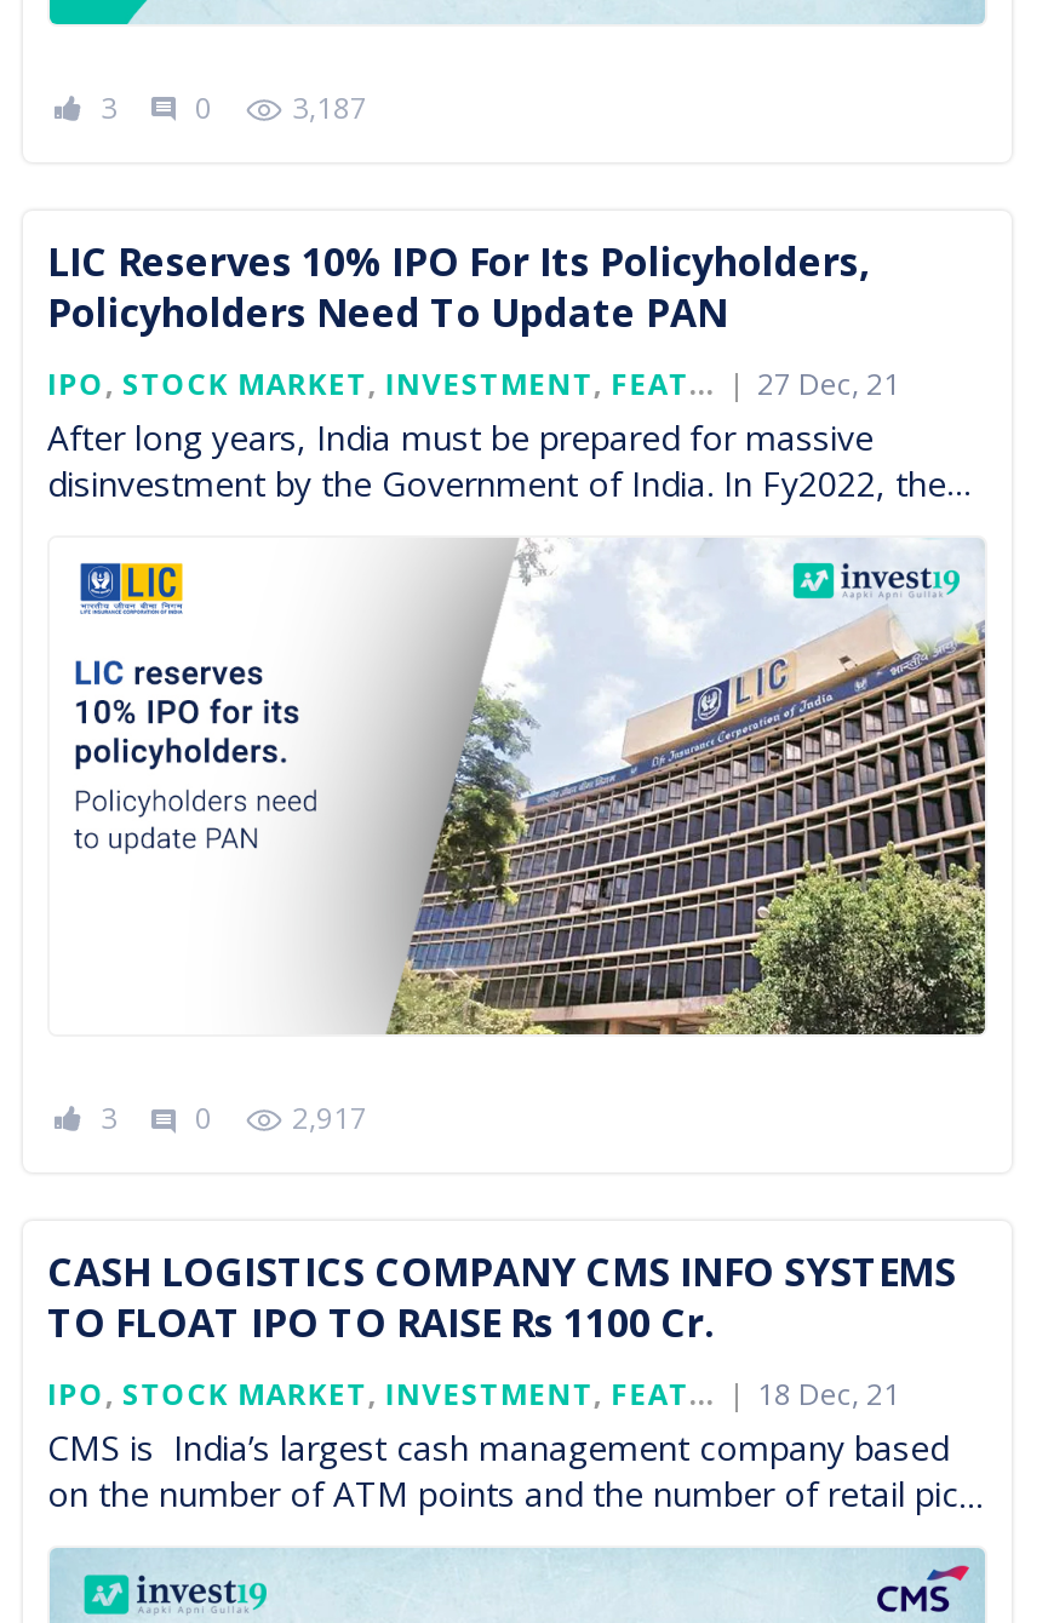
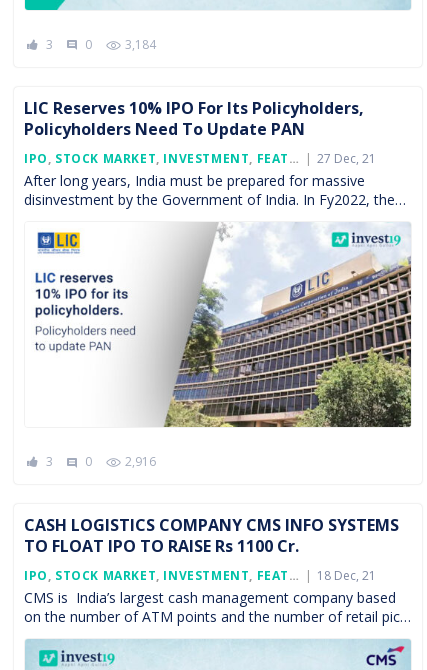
- 3,187
+ 3,184

- 2,917
+ 2,916
